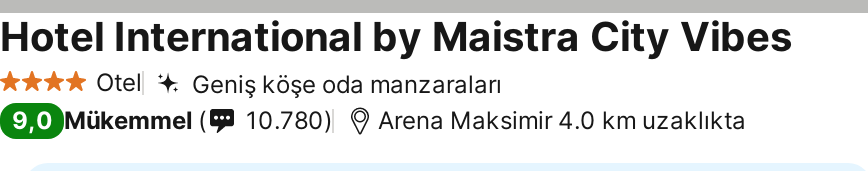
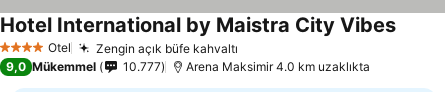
- Geniş köşe oda manzaraları
+ Zengin açık büfe kahvaltı

- 10.780
+ 10.777
